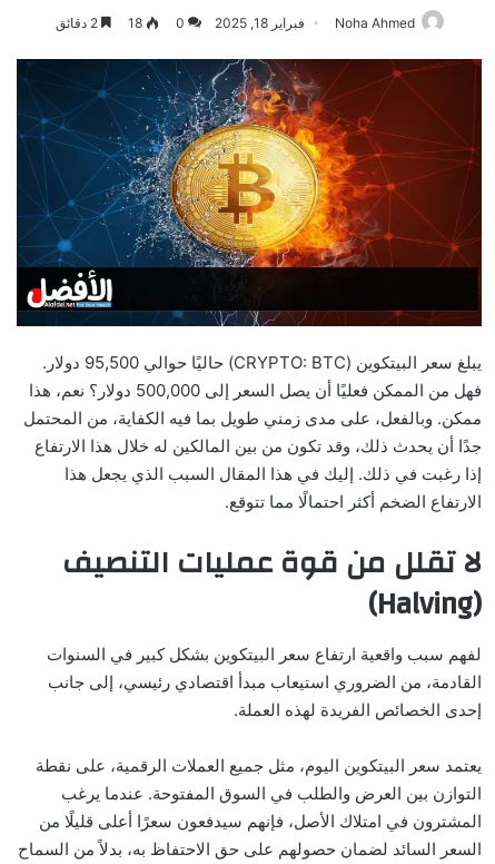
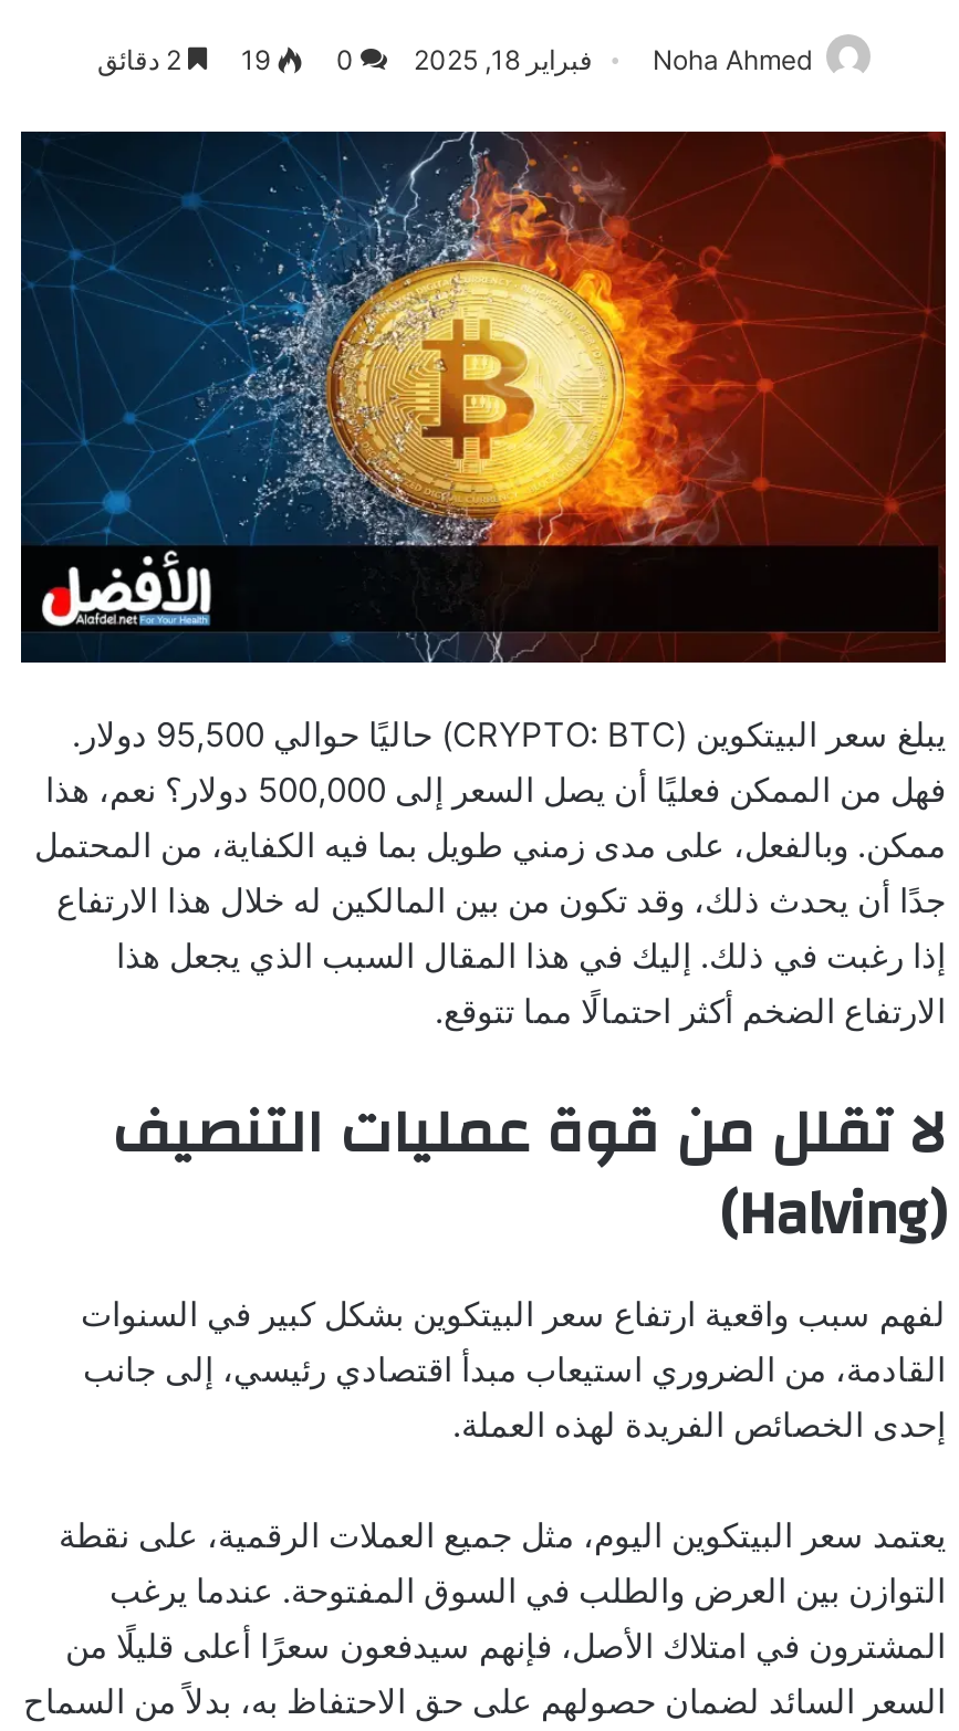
- 18
+ 19
